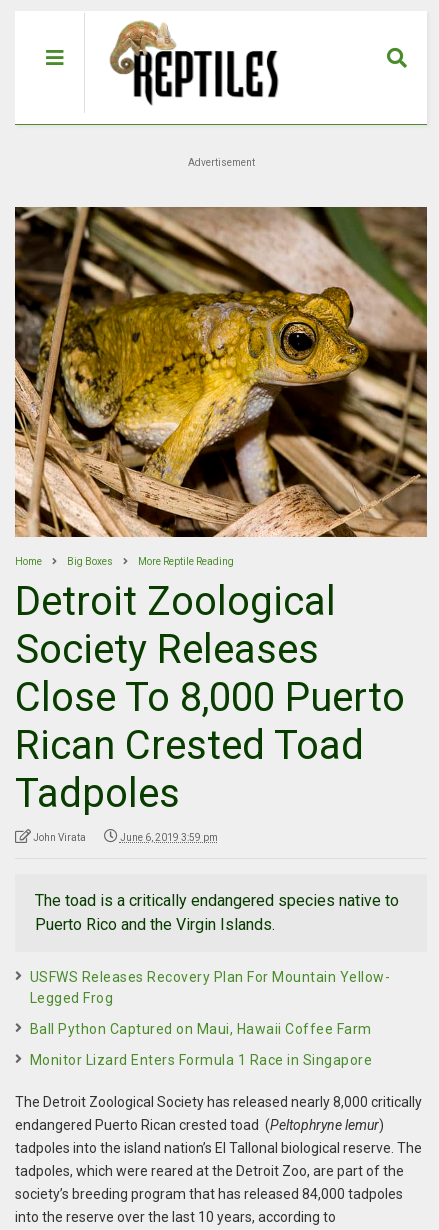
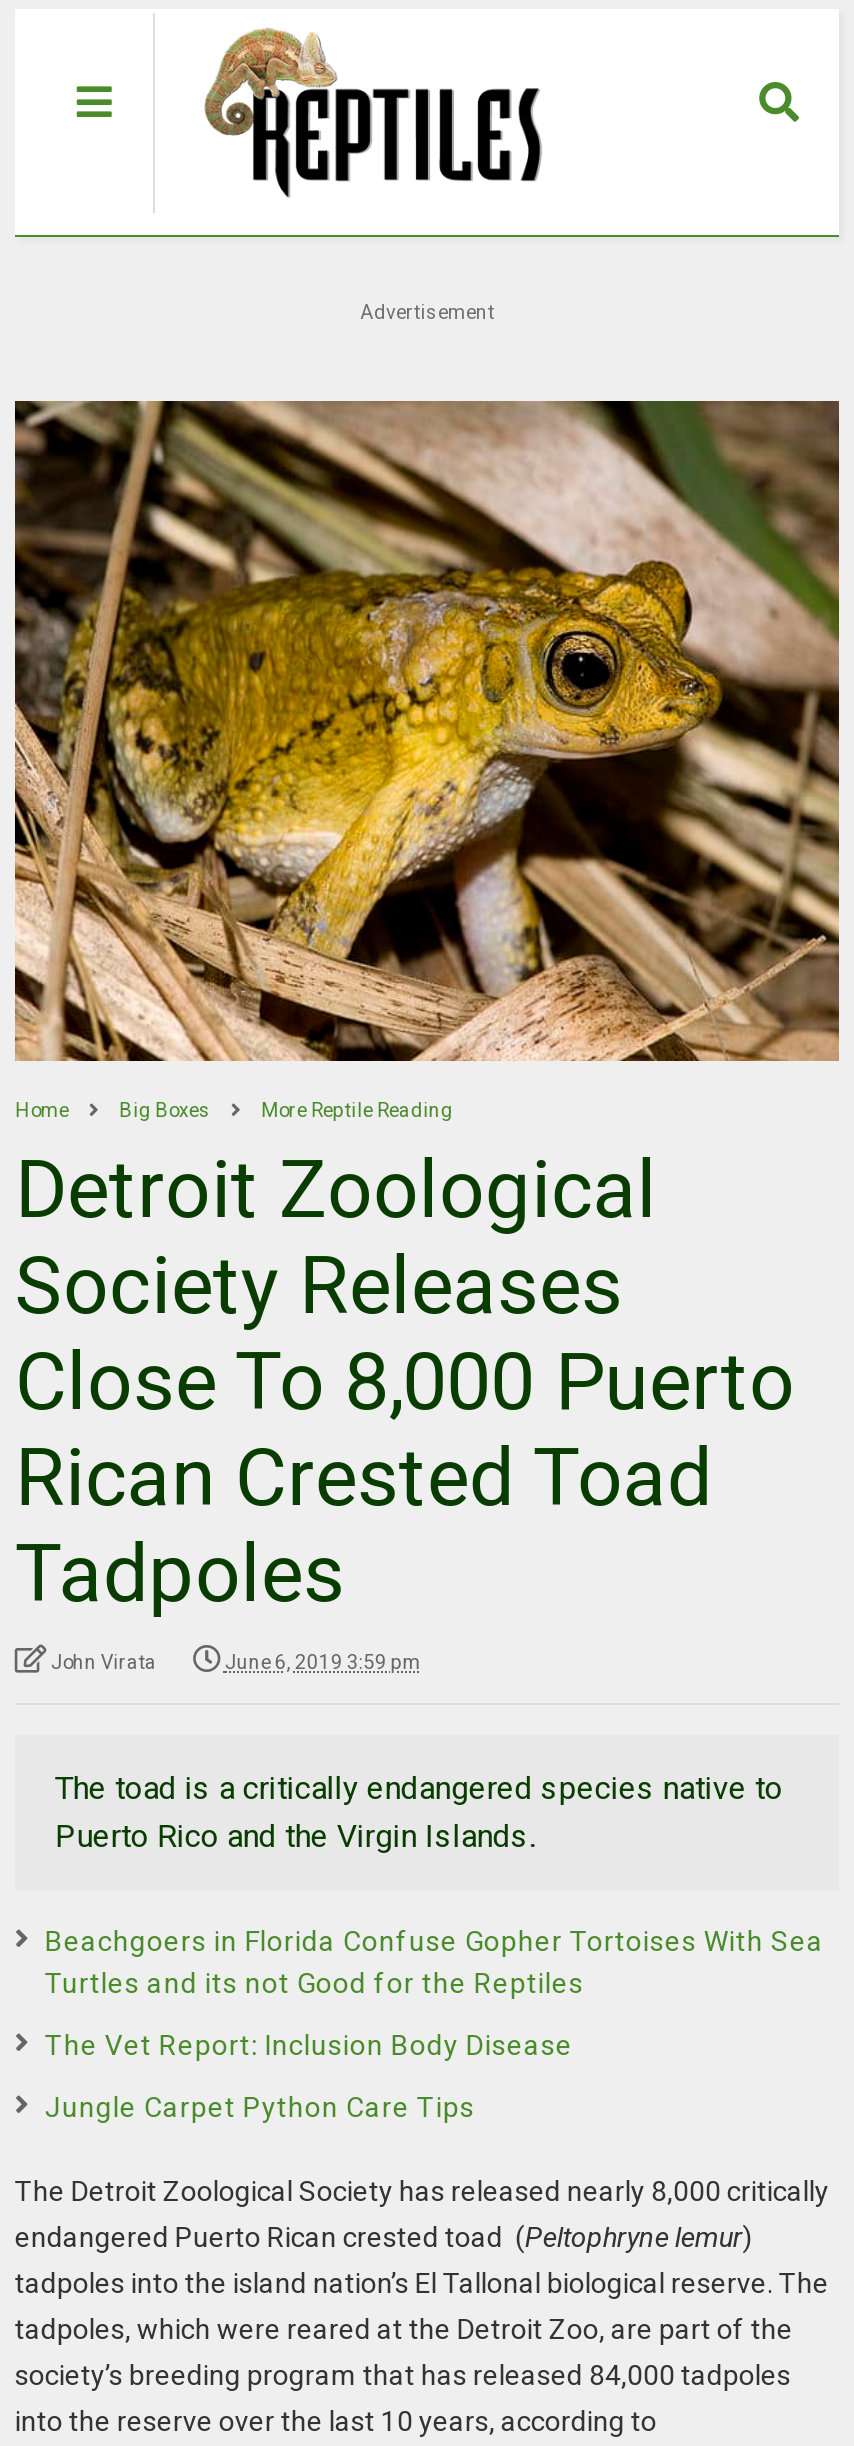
- USFWS Releases Recovery Plan For Mountain Yellow-
- Legged Frog
+ Beachgoers in Florida Confuse Gopher Tortoises With Sea
+ Turtles and its not Good for the Reptiles

- Ball Python Captured on Maui, Hawaii Coffee Farm
+ The Vet Report: Inclusion Body Disease

- Monitor Lizard Enters Formula 1 Race in Singapore
+ Jungle Carpet Python Care Tips
